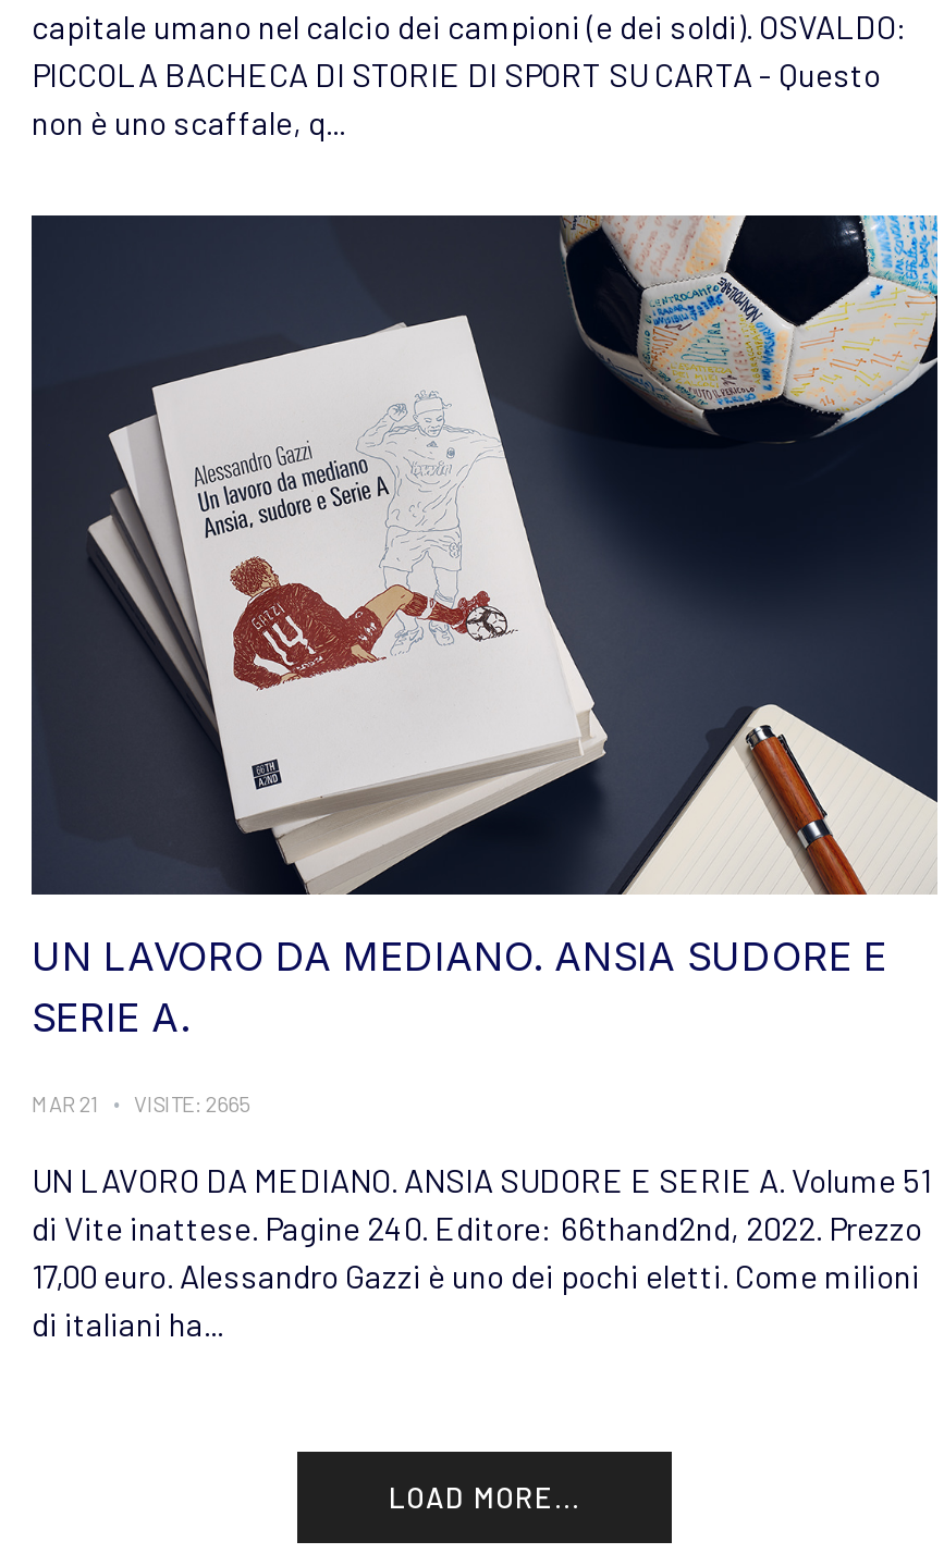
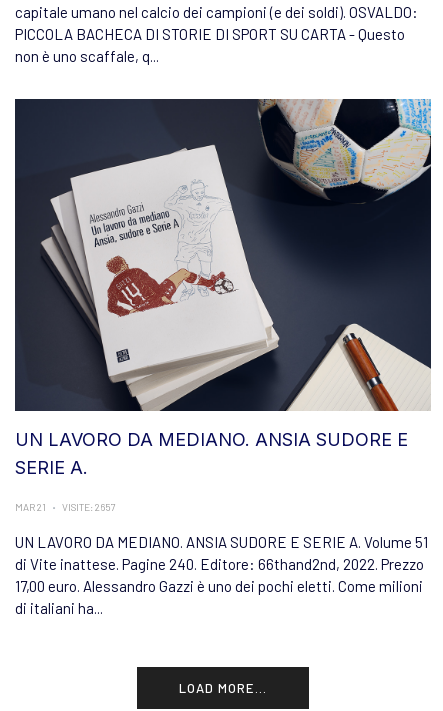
- MAR 21 VISITE: 2665
+ MAR 21 VISITE: 2657
